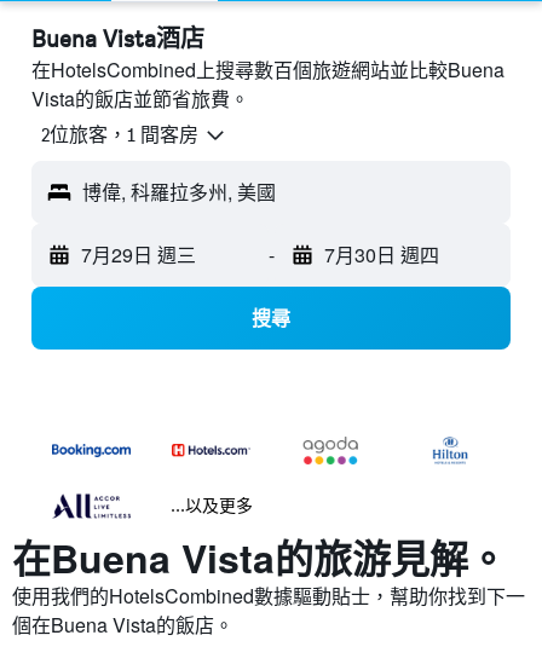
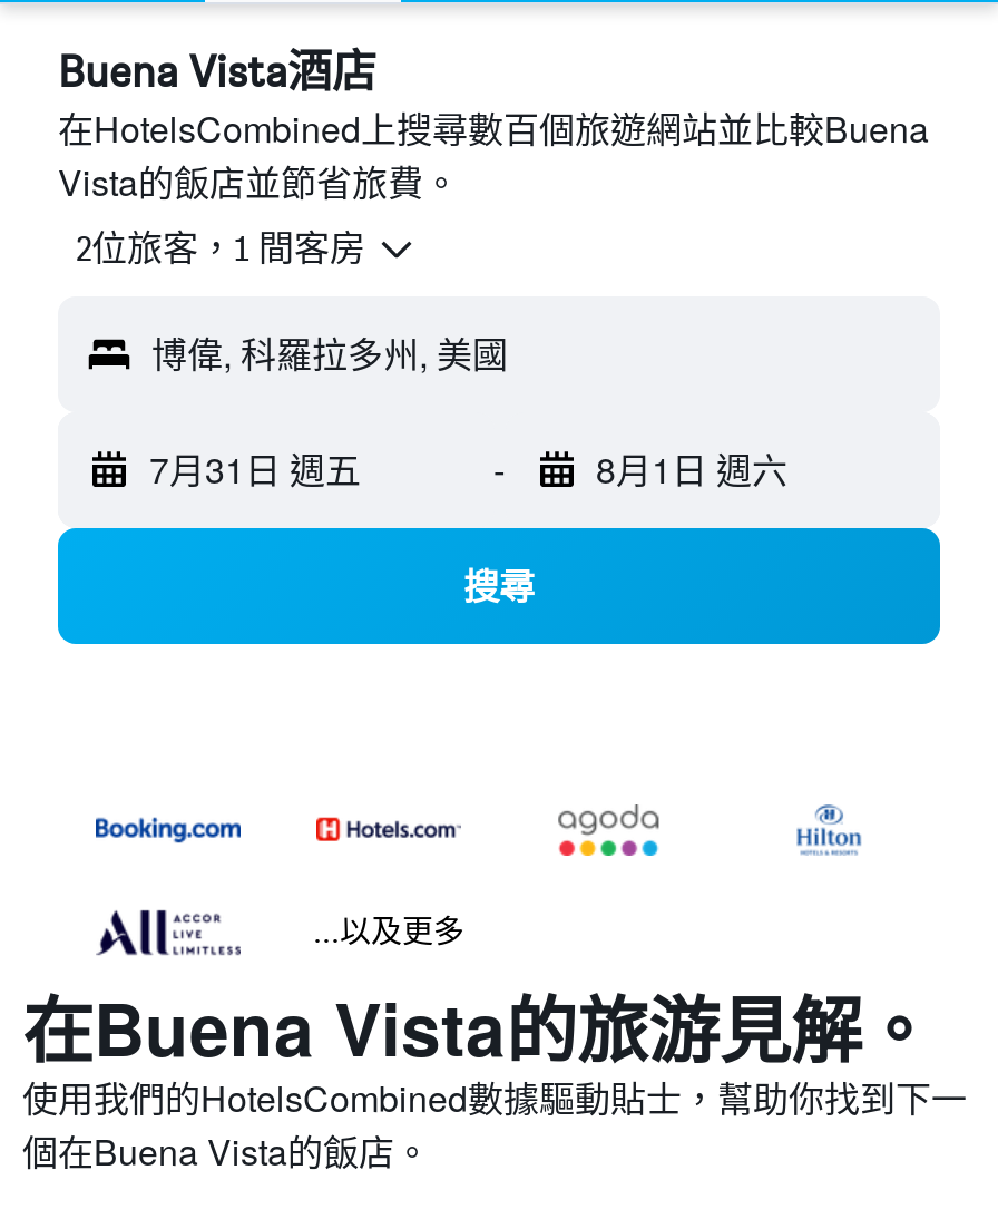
- 7月29日 週三
+ 7月31日 週五

- 7月30日 週四
+ 8月1日 週六
